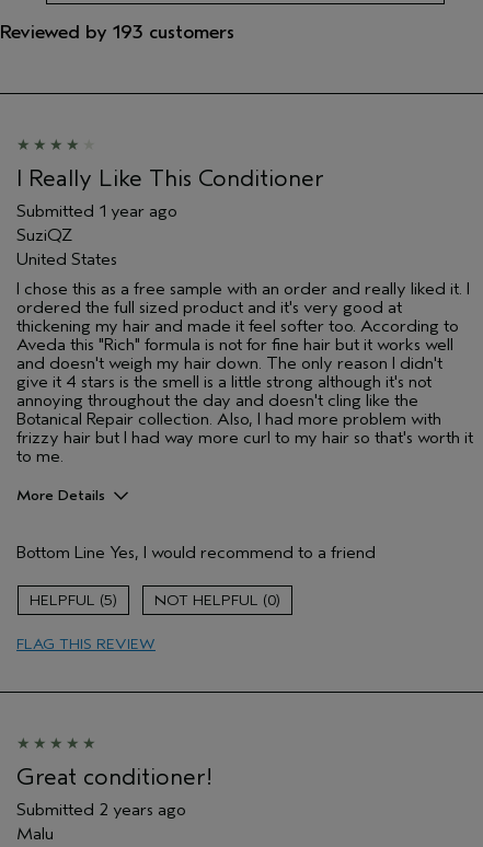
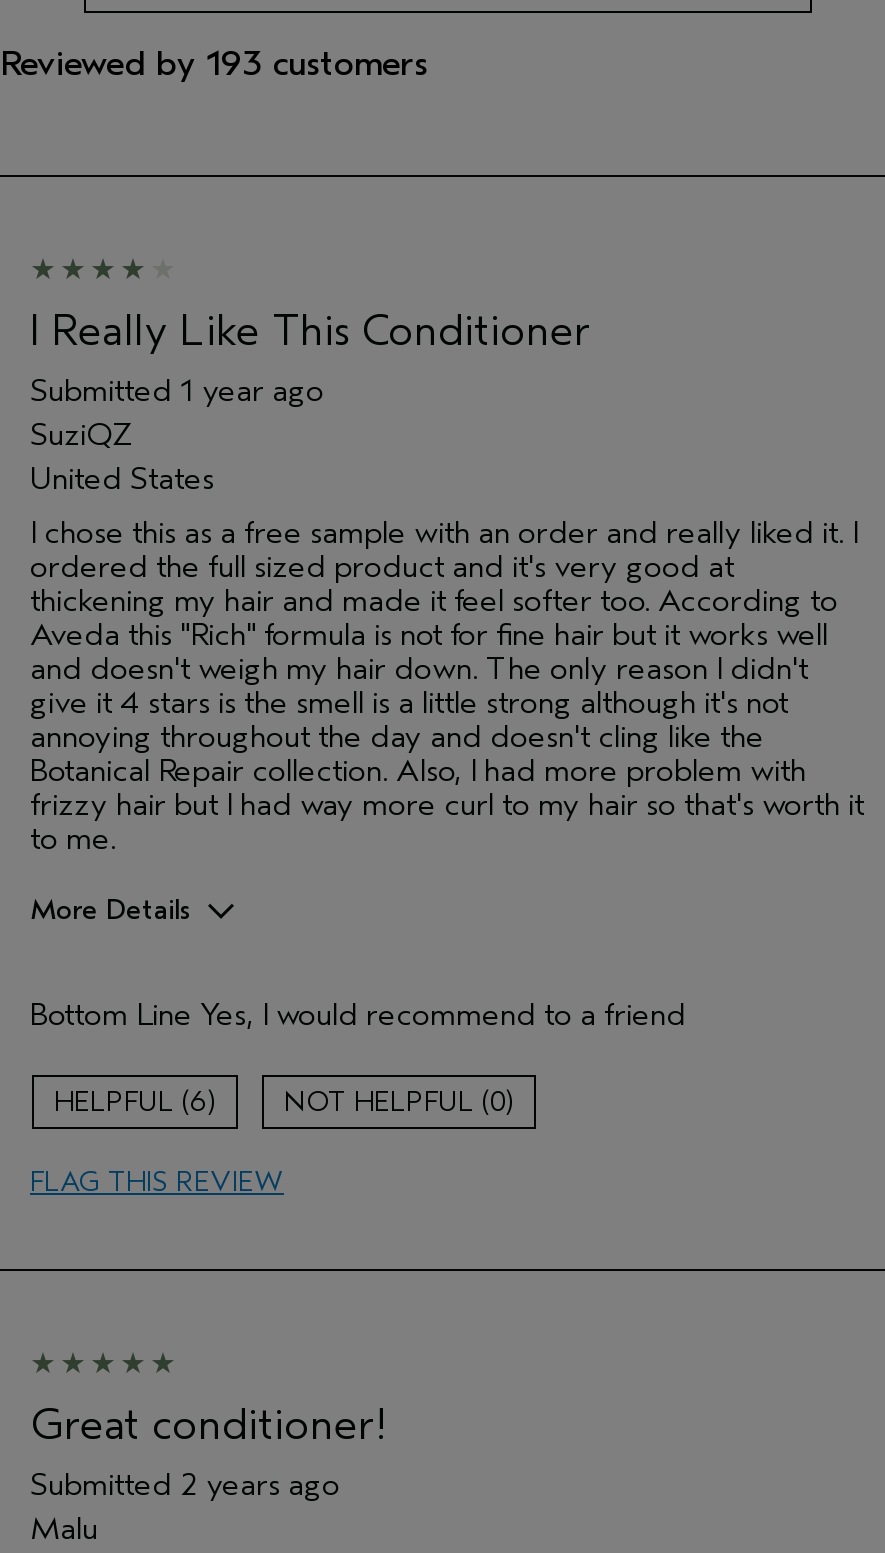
- 5
+ 6
